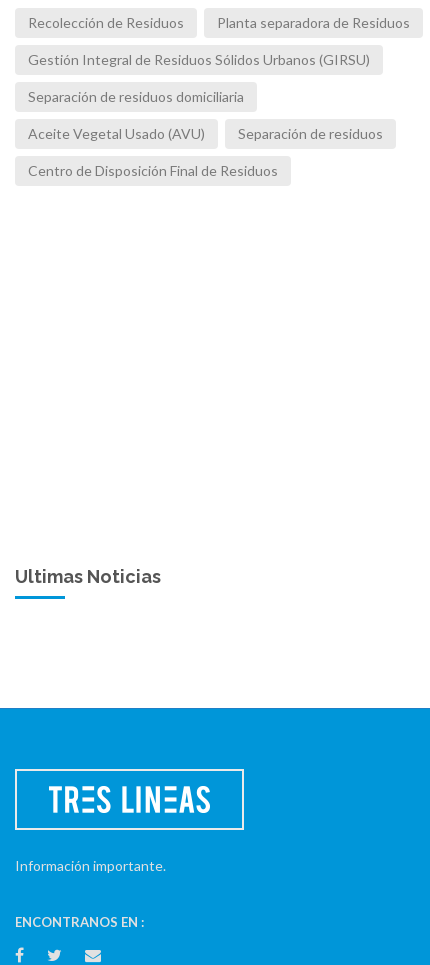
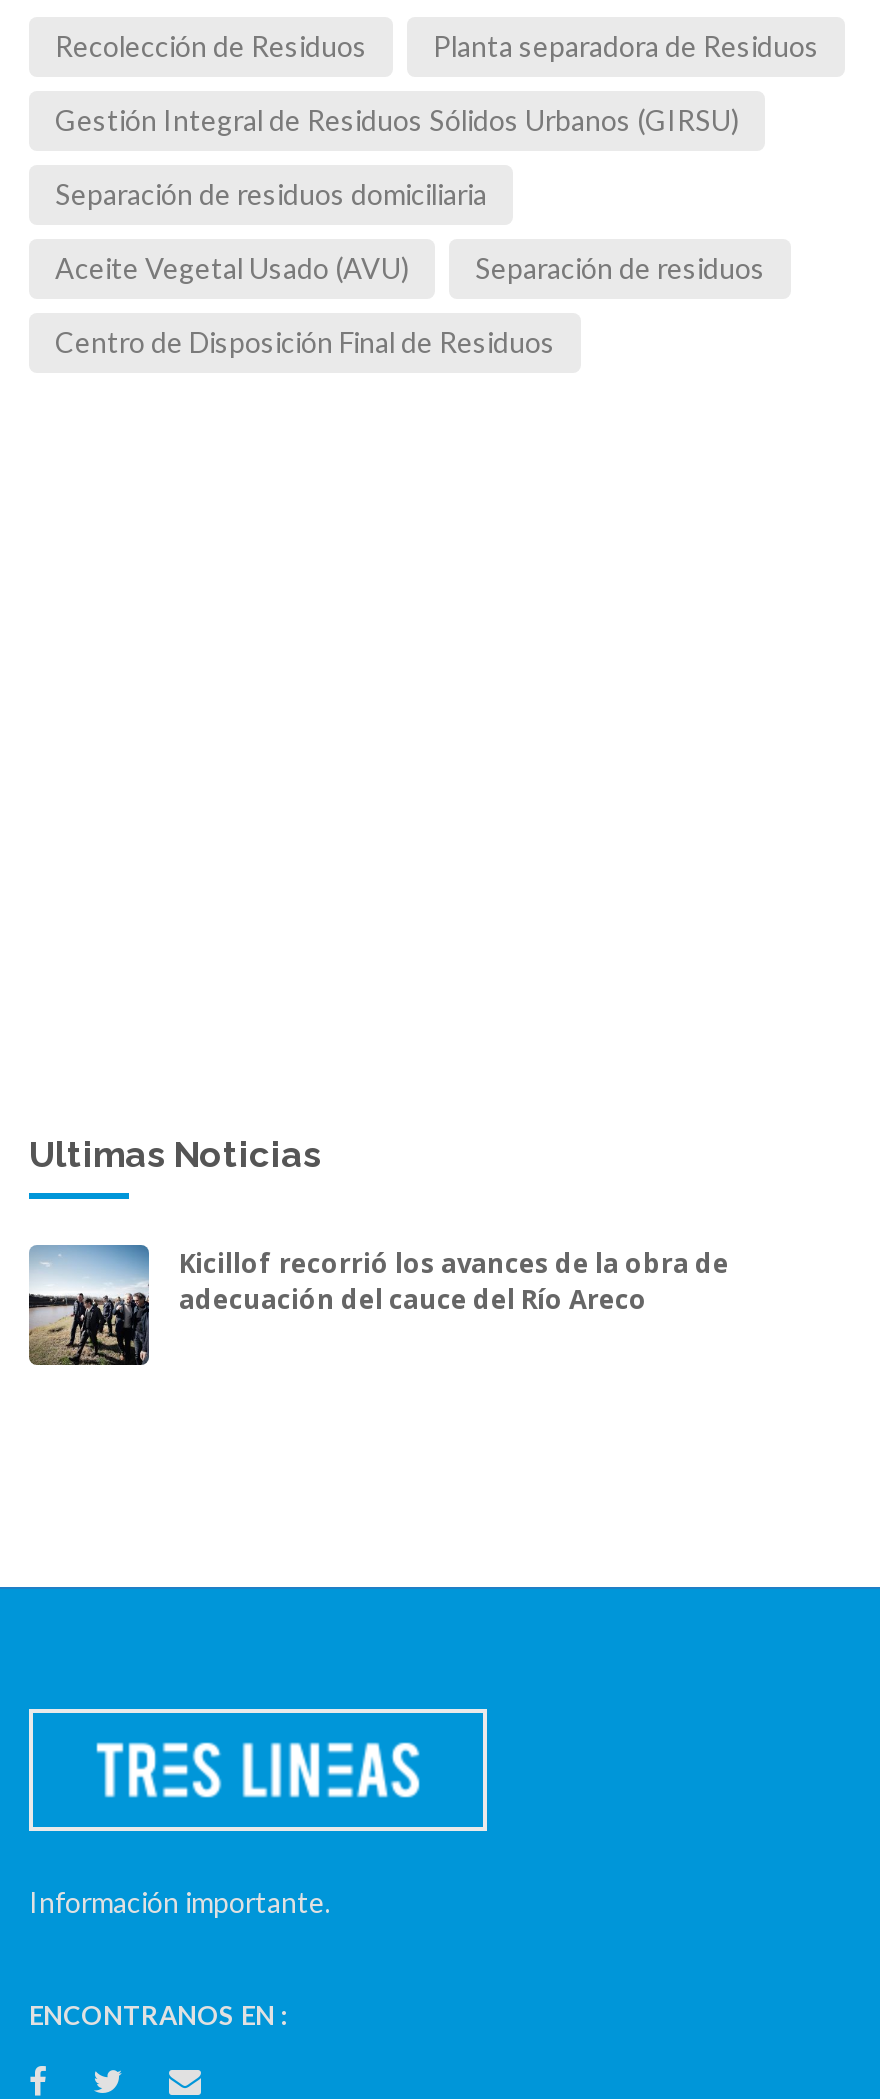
+ [image]
+ Kicillof recorrió los avances de la obra de
+ adecuación del cauce del Río Areco
